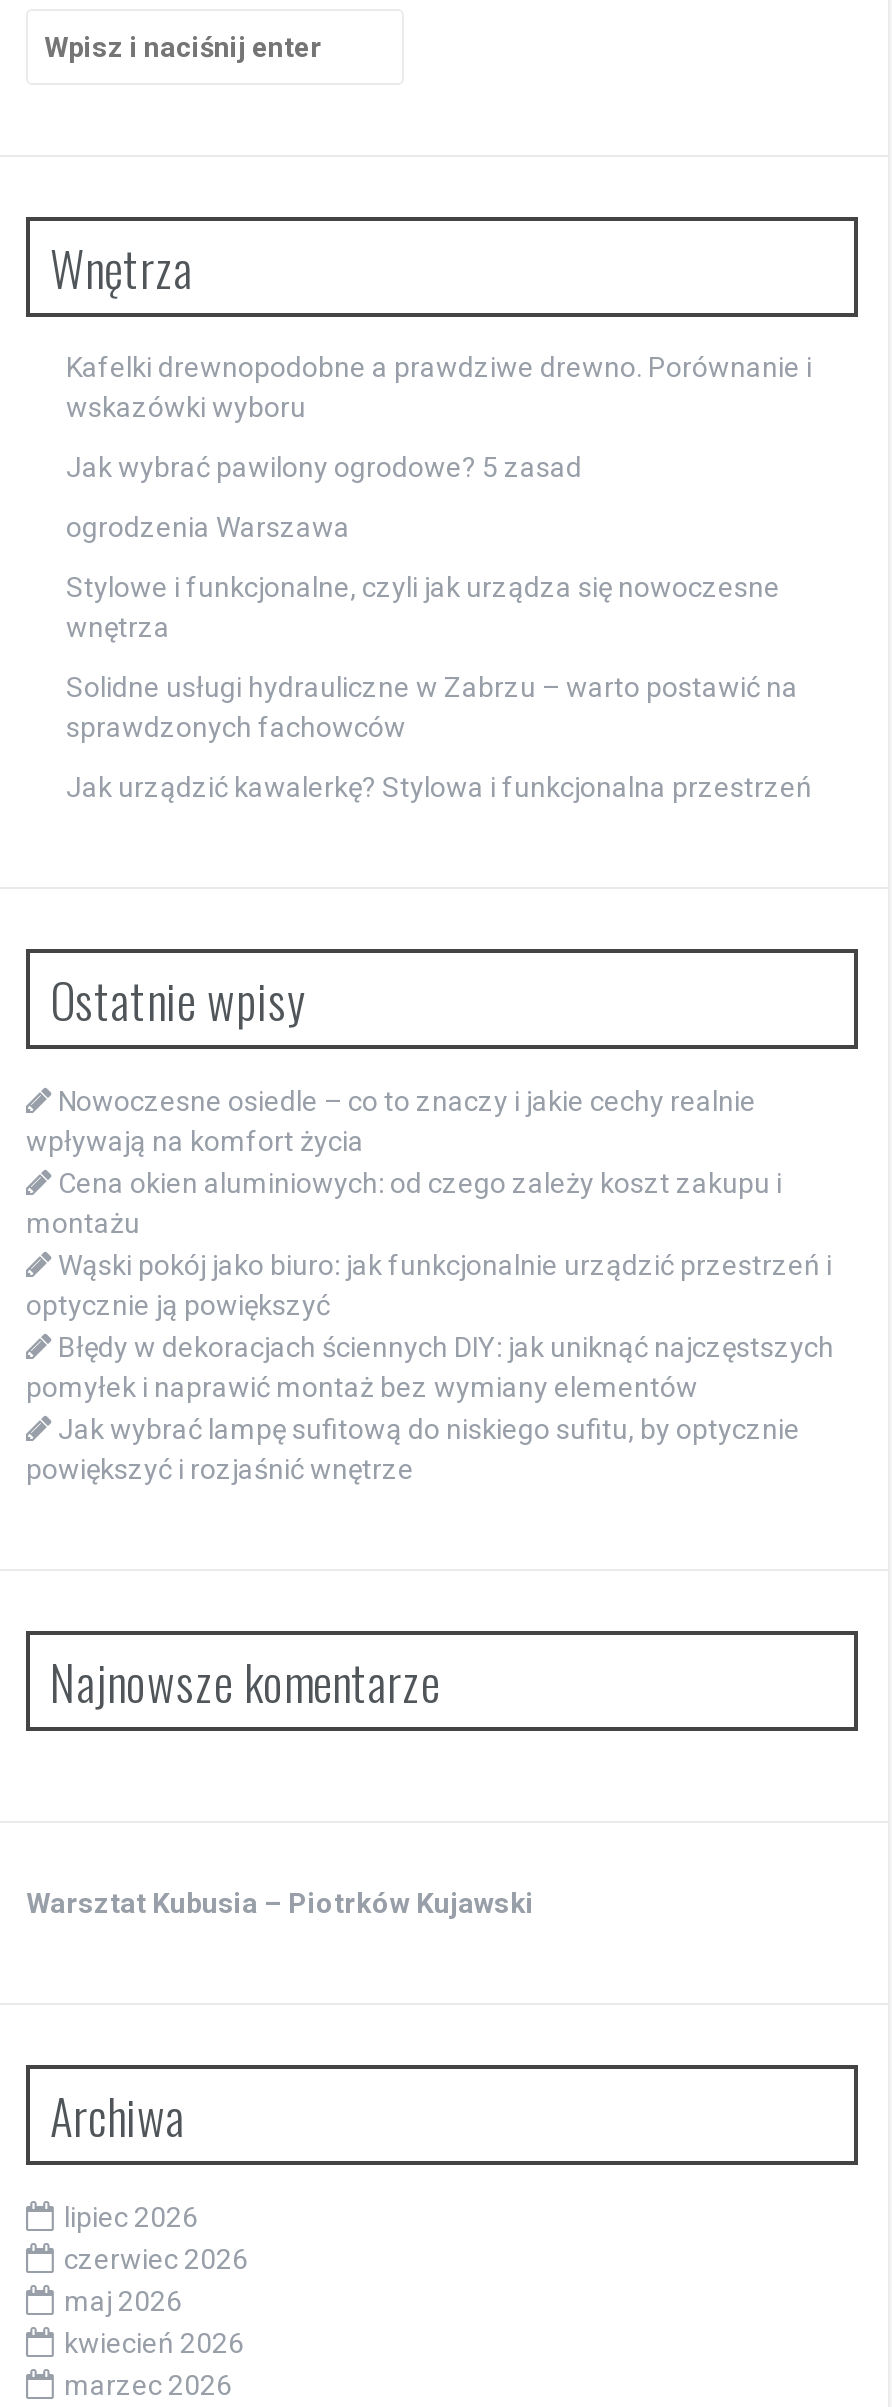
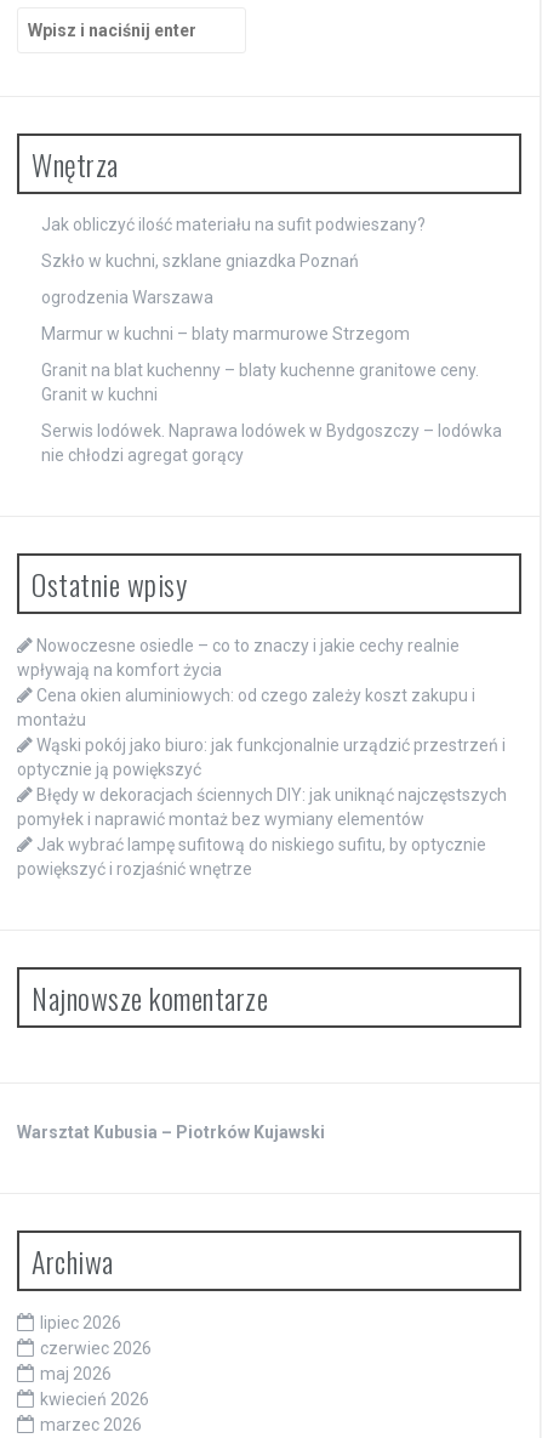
- Kafelki drewnopodobne a prawdziwe drewno. Porównanie i
- wskazówki wyboru
+ Jak obliczyć ilość materiału na sufit podwieszany?

- Jak wybrać pawilony ogrodowe? 5 zasad
+ Szkło w kuchni, szklane gniazdka Poznań

- Stylowe i funkcjonalne, czyli jak urządza się nowoczesne
- wnętrza
+ Marmur w kuchni – blaty marmurowe Strzegom

- Solidne usługi hydrauliczne w Zabrzu – warto postawić na
- sprawdzonych fachowców
+ Granit na blat kuchenny – blaty kuchenne granitowe ceny.
+ Granit w kuchni

- Jak urządzić kawalerkę? Stylowa i funkcjonalna przestrzeń
+ Serwis lodówek. Naprawa lodówek w Bydgoszczy – lodówka
+ nie chłodzi agregat gorący
